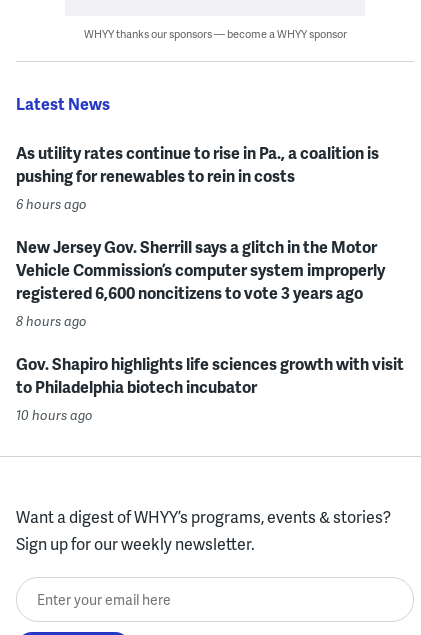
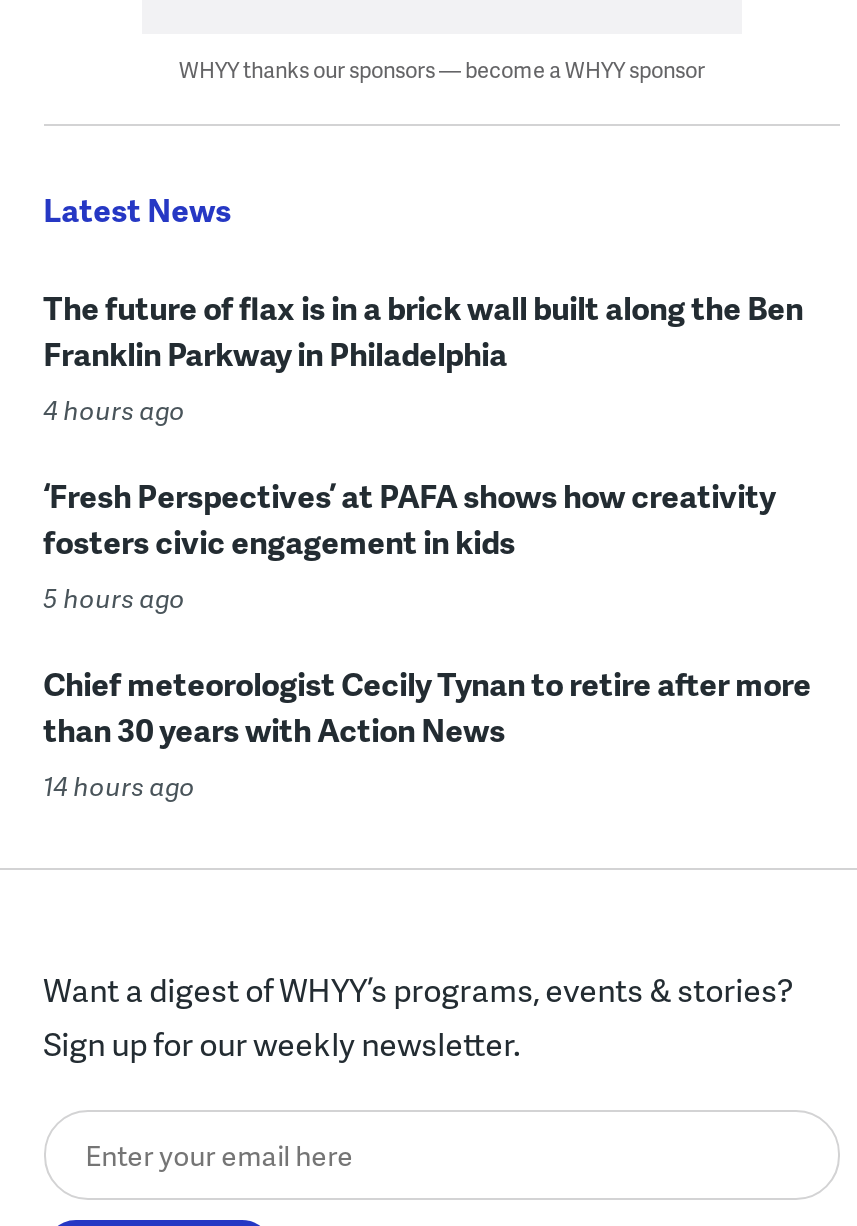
- As utility rates continue to rise in Pa., a coalition is
- pushing for renewables to rein in costs
- 6 hours ago
+ The future of flax is in a brick wall built along the Ben
+ Franklin Parkway in Philadelphia
+ 4 hours ago

- New Jersey Gov. Sherrill says a glitch in the Motor
- Vehicle Commission’s computer system improperly
- registered 6,600 noncitizens to vote 3 years ago
- 8 hours ago
+ ‘Fresh Perspectives’ at PAFA shows how creativity
+ fosters civic engagement in kids
+ 5 hours ago

- Gov. Shapiro highlights life sciences growth with visit
- to Philadelphia biotech incubator
- 10 hours ago
+ Chief meteorologist Cecily Tynan to retire after more
+ than 30 years with Action News
+ 14 hours ago
